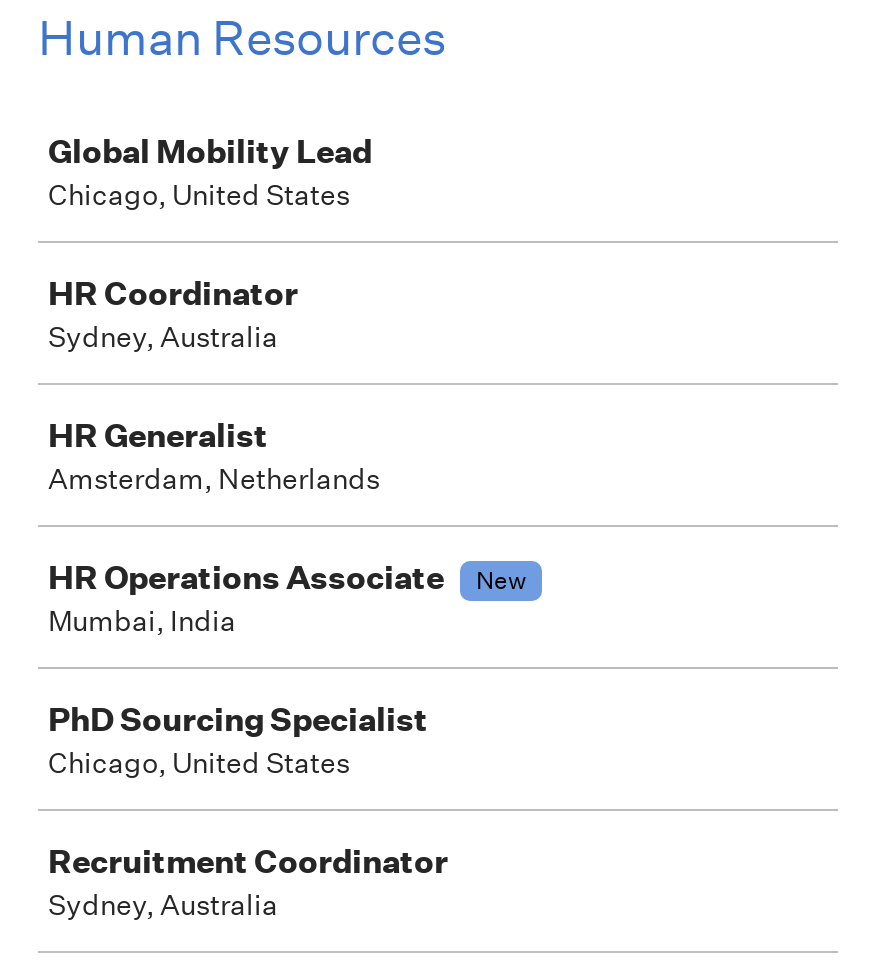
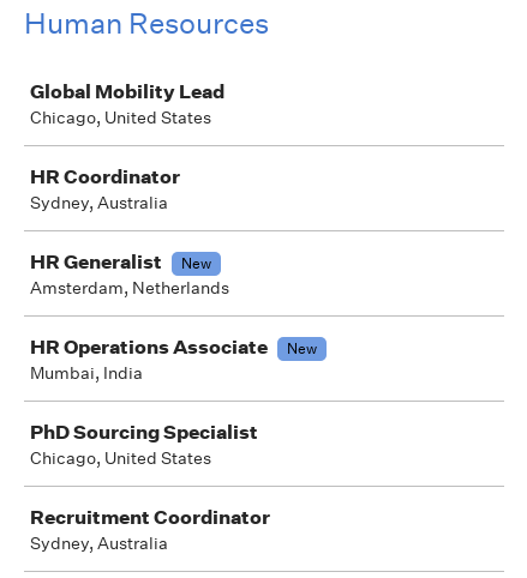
+ New
